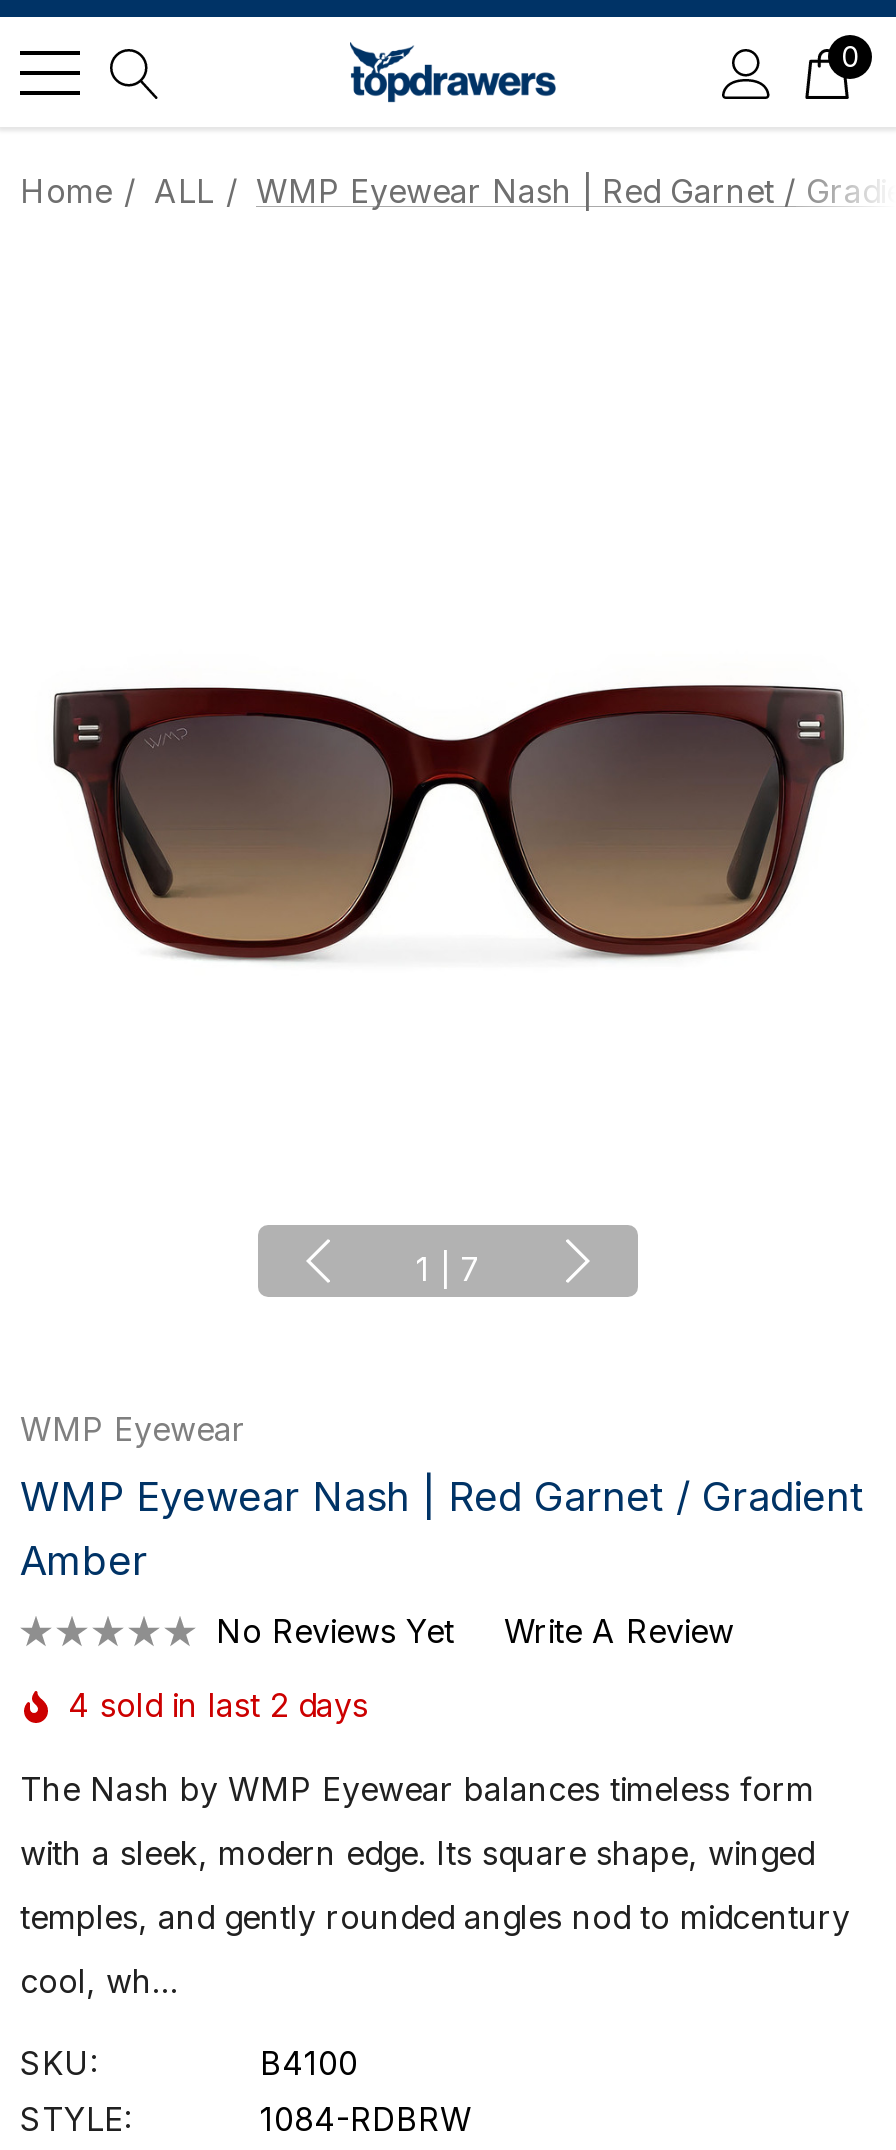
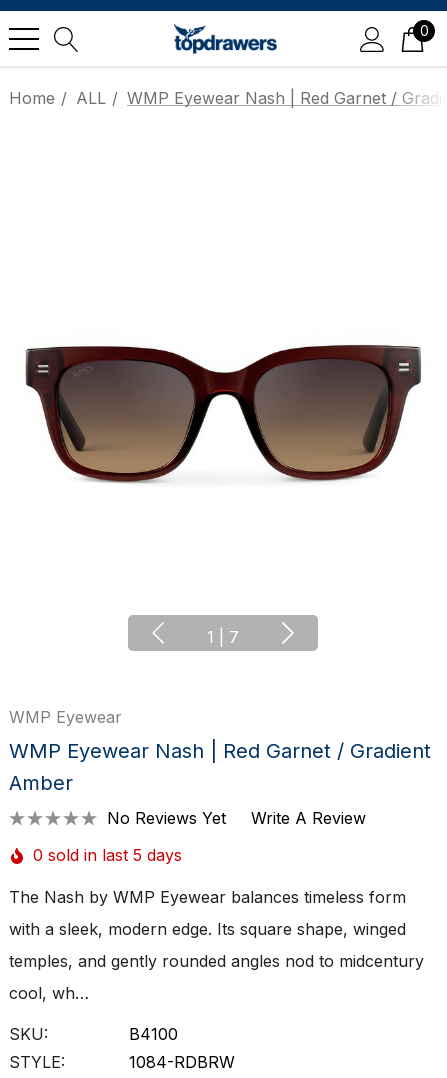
- 4 sold in last 2 days
+ 0 sold in last 5 days
